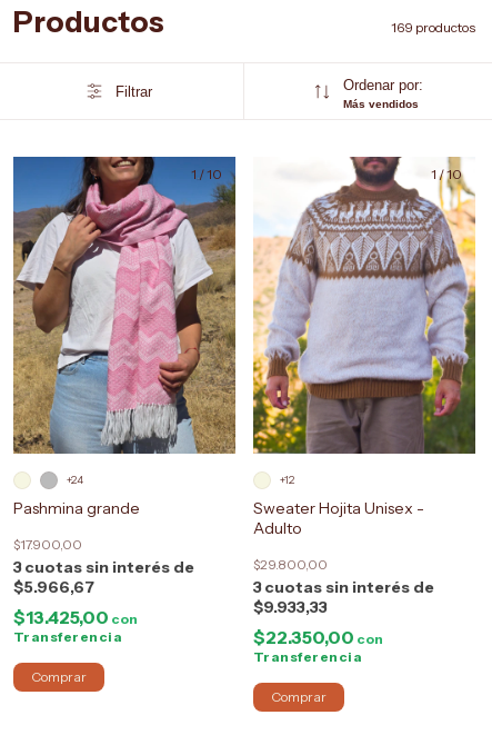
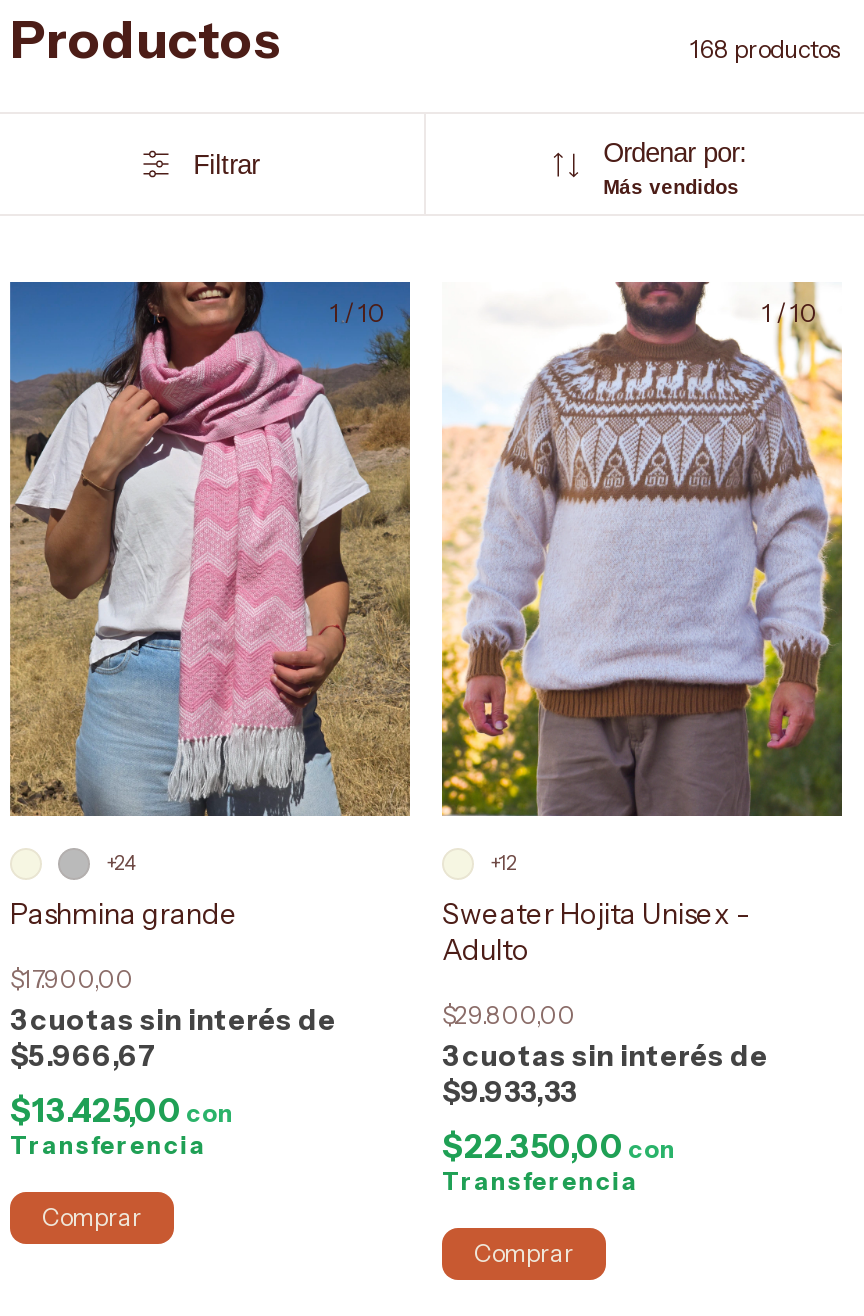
- 169 productos
+ 168 productos
